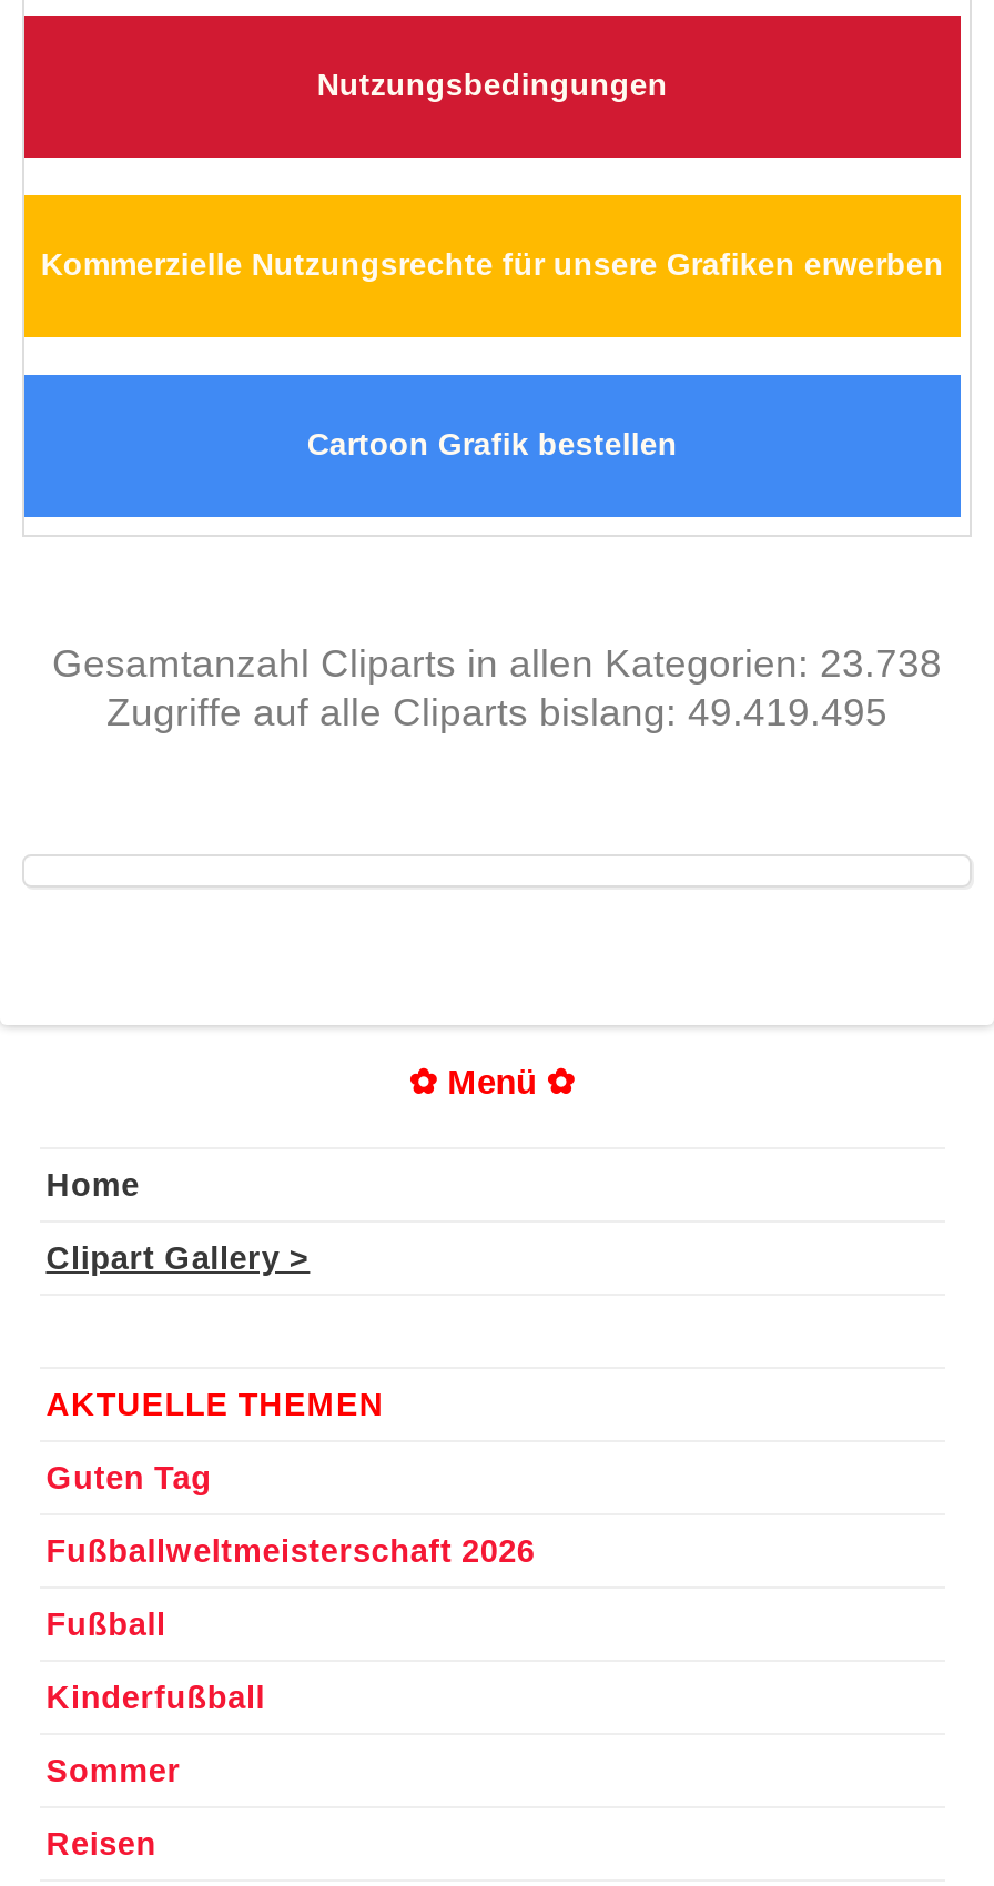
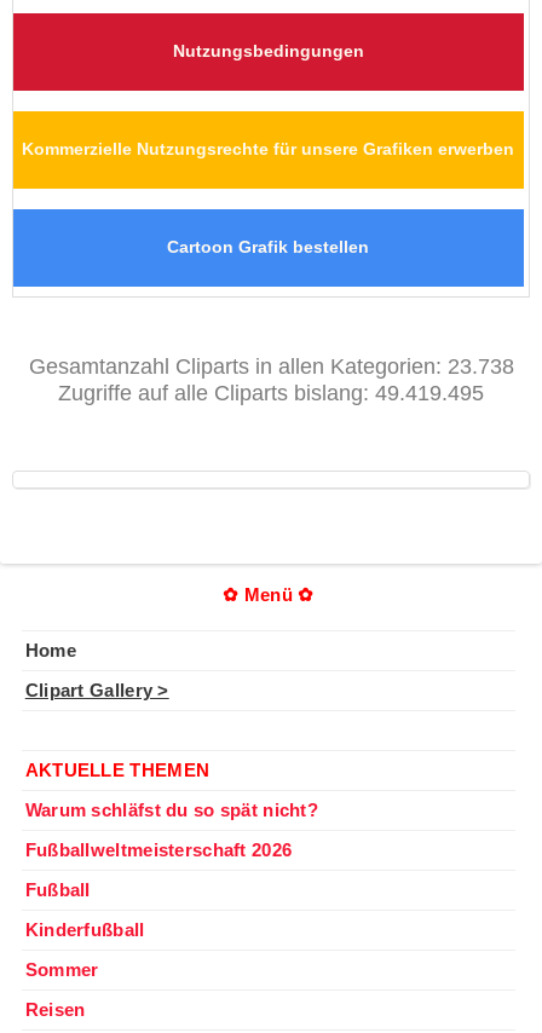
- Guten Tag
+ Warum schläfst du so spät nicht?
